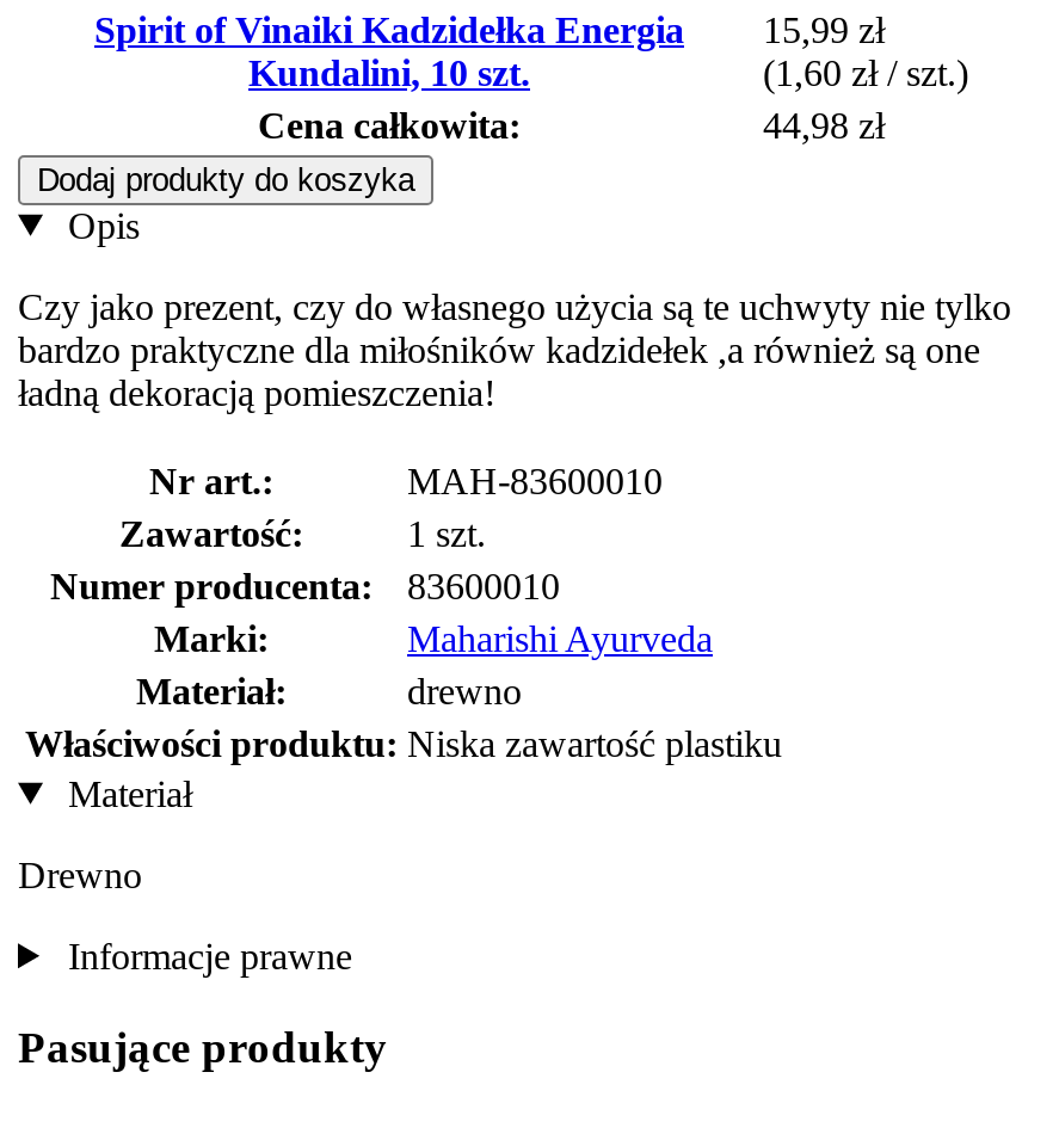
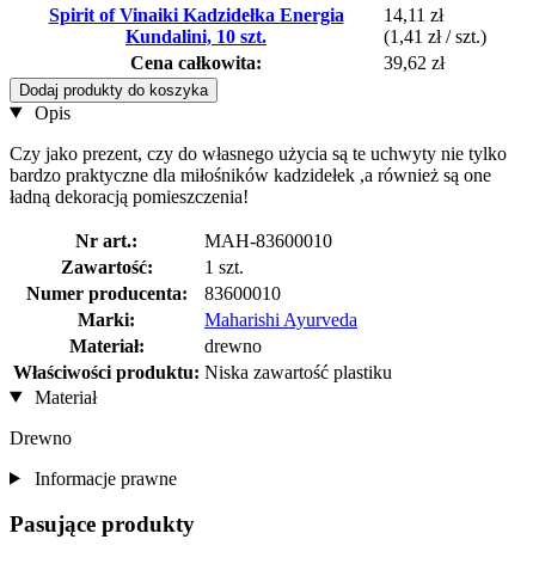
- Spirit of Vinaiki Kadzidełka Energia 15,99 zł
+ Spirit of Vinaiki Kadzidełka Energia 14,11 zł

- (1,60 zł / szt.)
+ (1,41 zł / szt.)

- 44,98 zł
+ 39,62 zł
